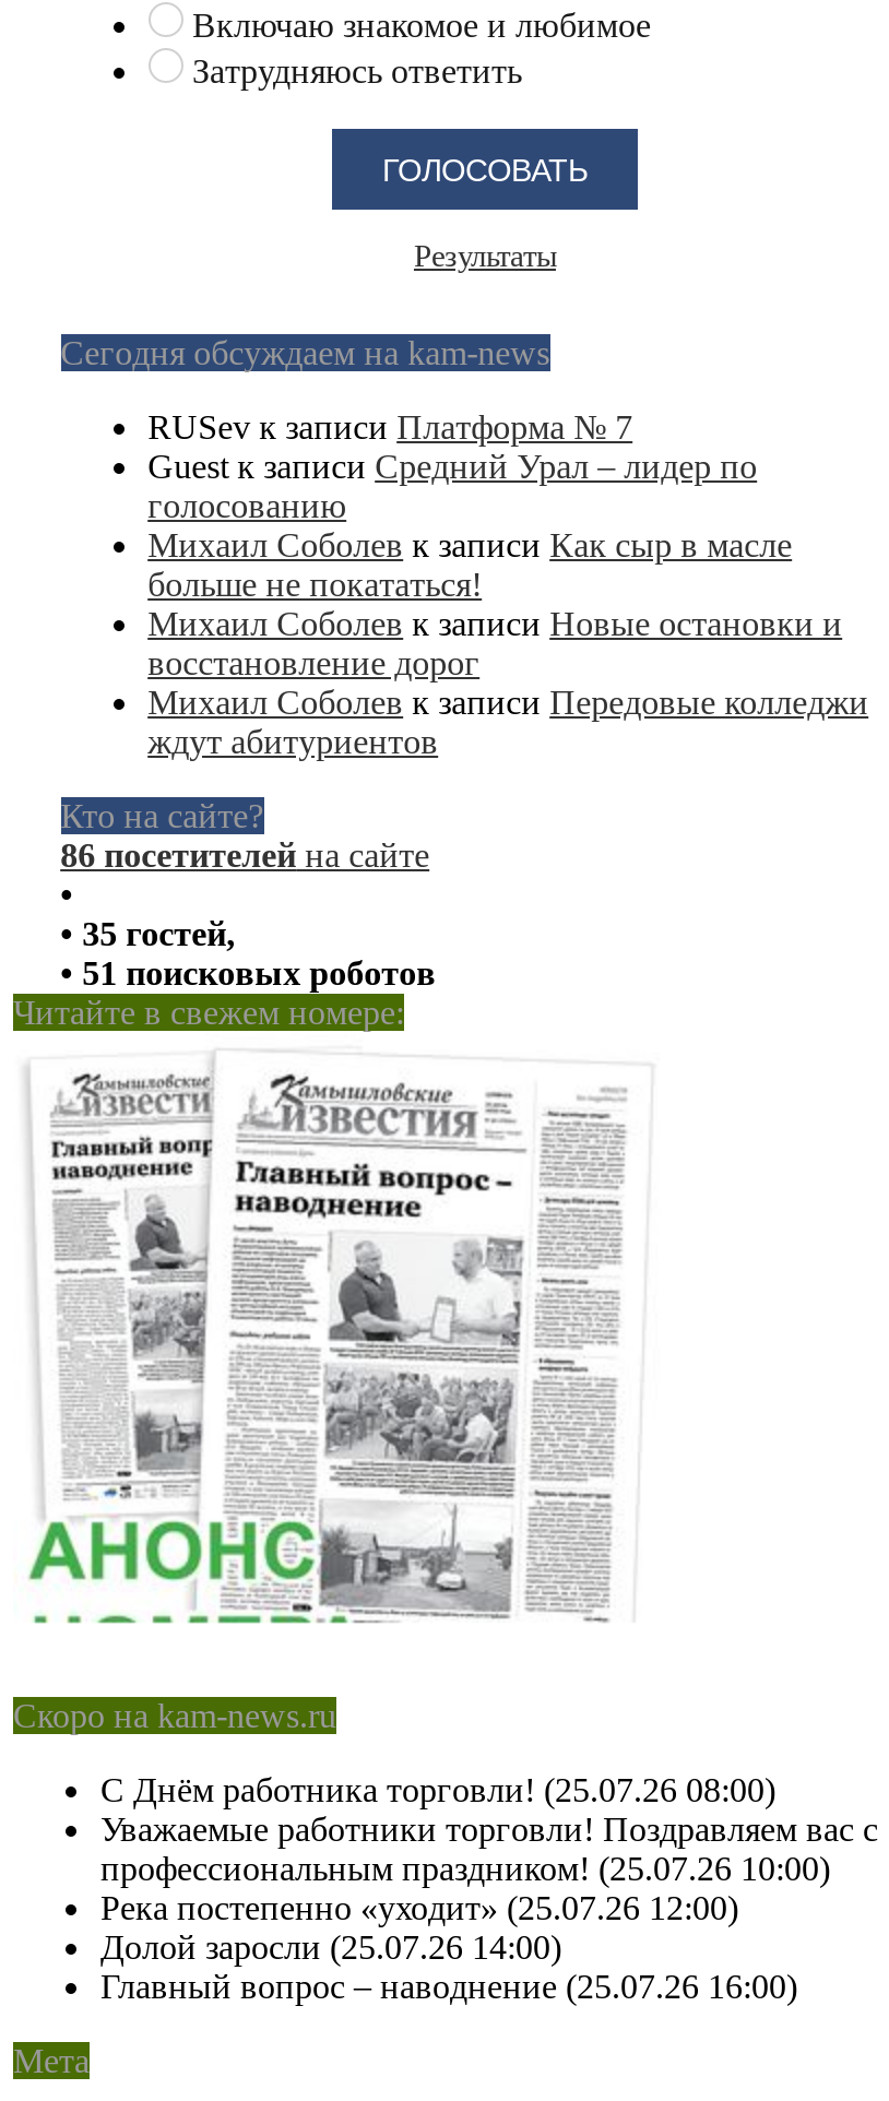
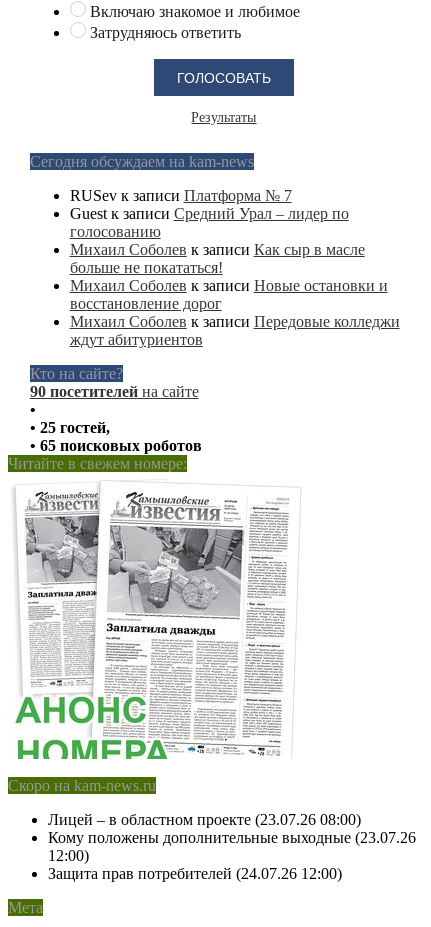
- 86 посетителей на сайте
+ 90 посетителей на сайте

- • 35 гостей,
+ • 25 гостей,

- • 51 поисковых роботов
+ • 65 поисковых роботов

- [image]
+ [image]

- С Днём работника торговли! (25.07.26 08:00)
- Уважаемые работники торговли! Поздравляем вас с
- профессиональным праздником! (25.07.26 10:00)
- Река постепенно «уходит» (25.07.26 12:00)
- Долой заросли (25.07.26 14:00)
- Главный вопрос – наводнение (25.07.26 16:00)
+ Лицей – в областном проекте (23.07.26 08:00)
+ Кому положены дополнительные выходные (23.07.26
+ 12:00)
+ Защита прав потребителей (24.07.26 12:00)
